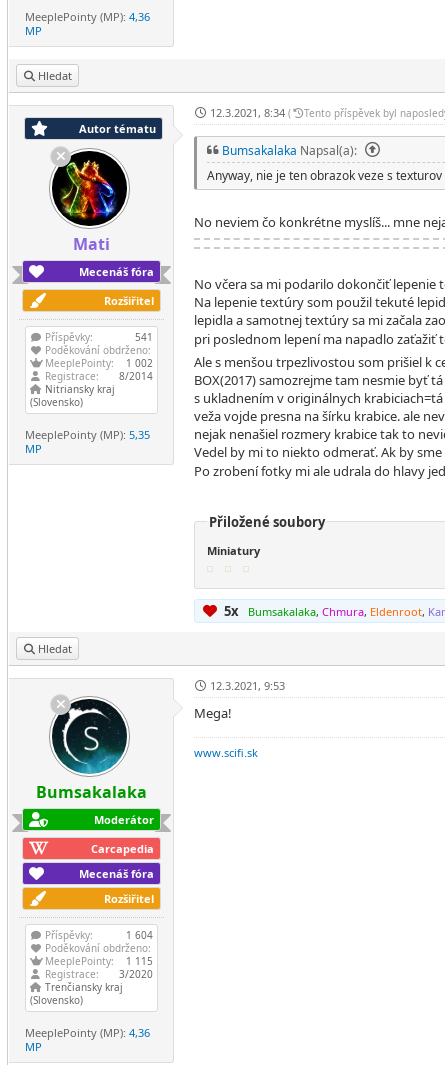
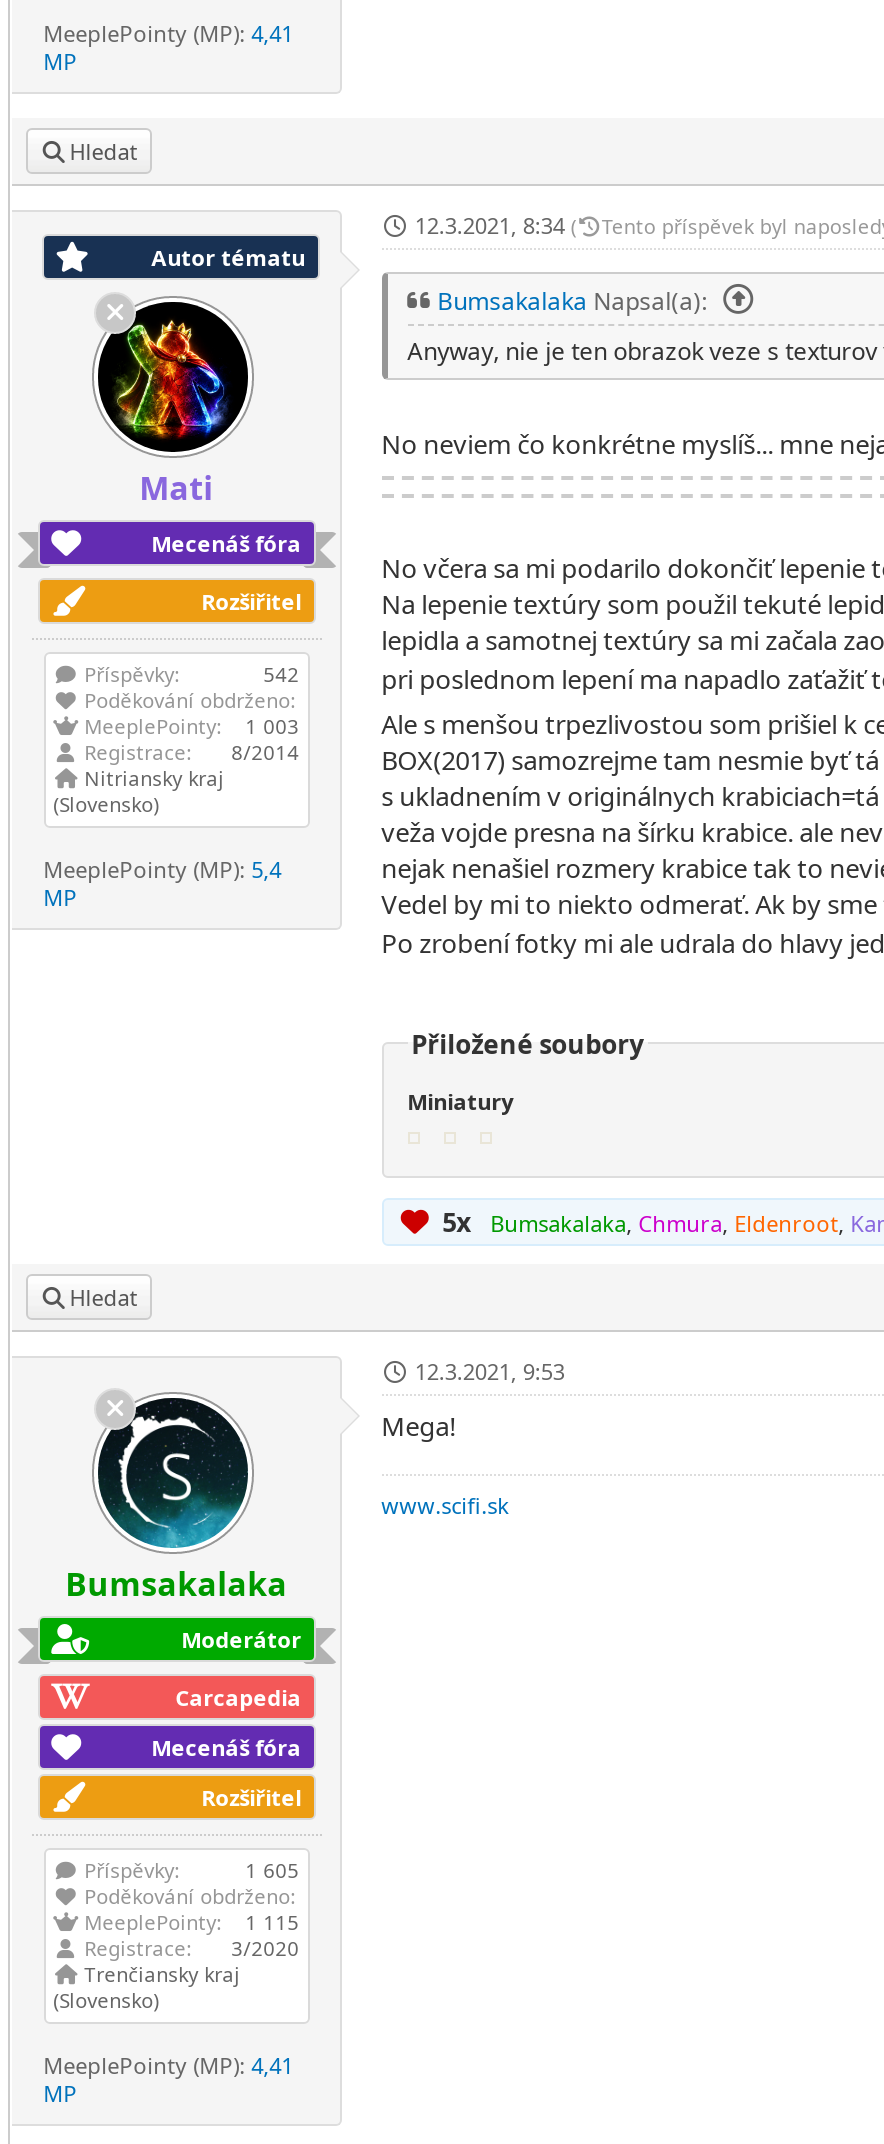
- MeeplePointy (MP): 4,36
+ MeeplePointy (MP): 4,41

- 541
+ 542

- MeeplePointy: 1 002
+ MeeplePointy: 1 003

- MeeplePointy (MP): 5,35
+ MeeplePointy (MP): 5,4

- 1 604
+ 1 605

- MeeplePointy (MP): 4,36
+ MeeplePointy (MP): 4,41
